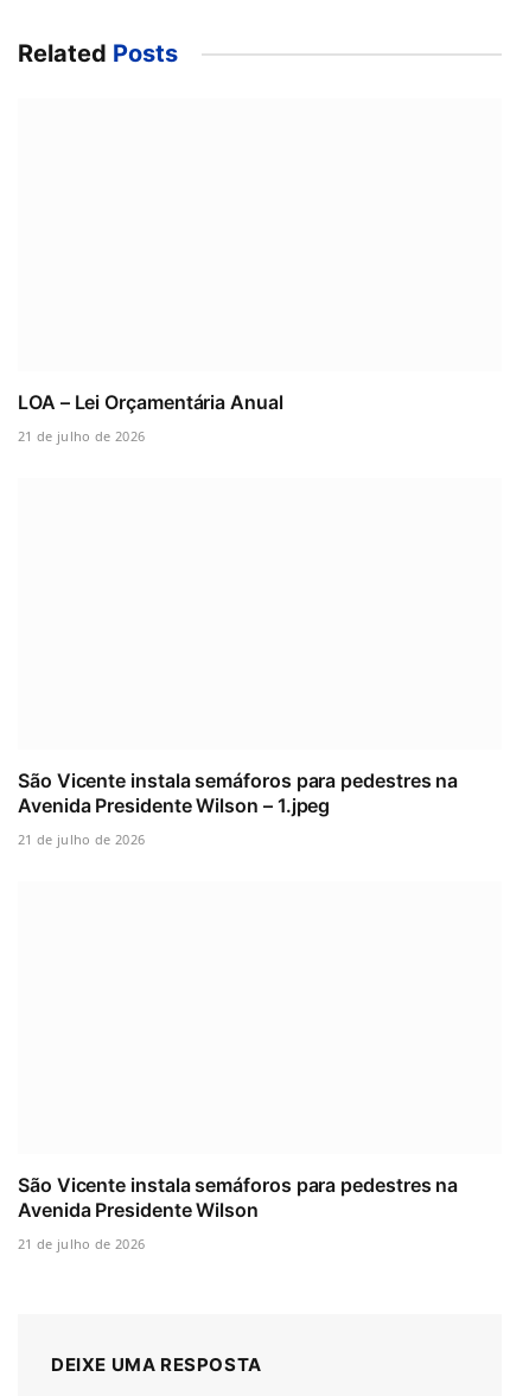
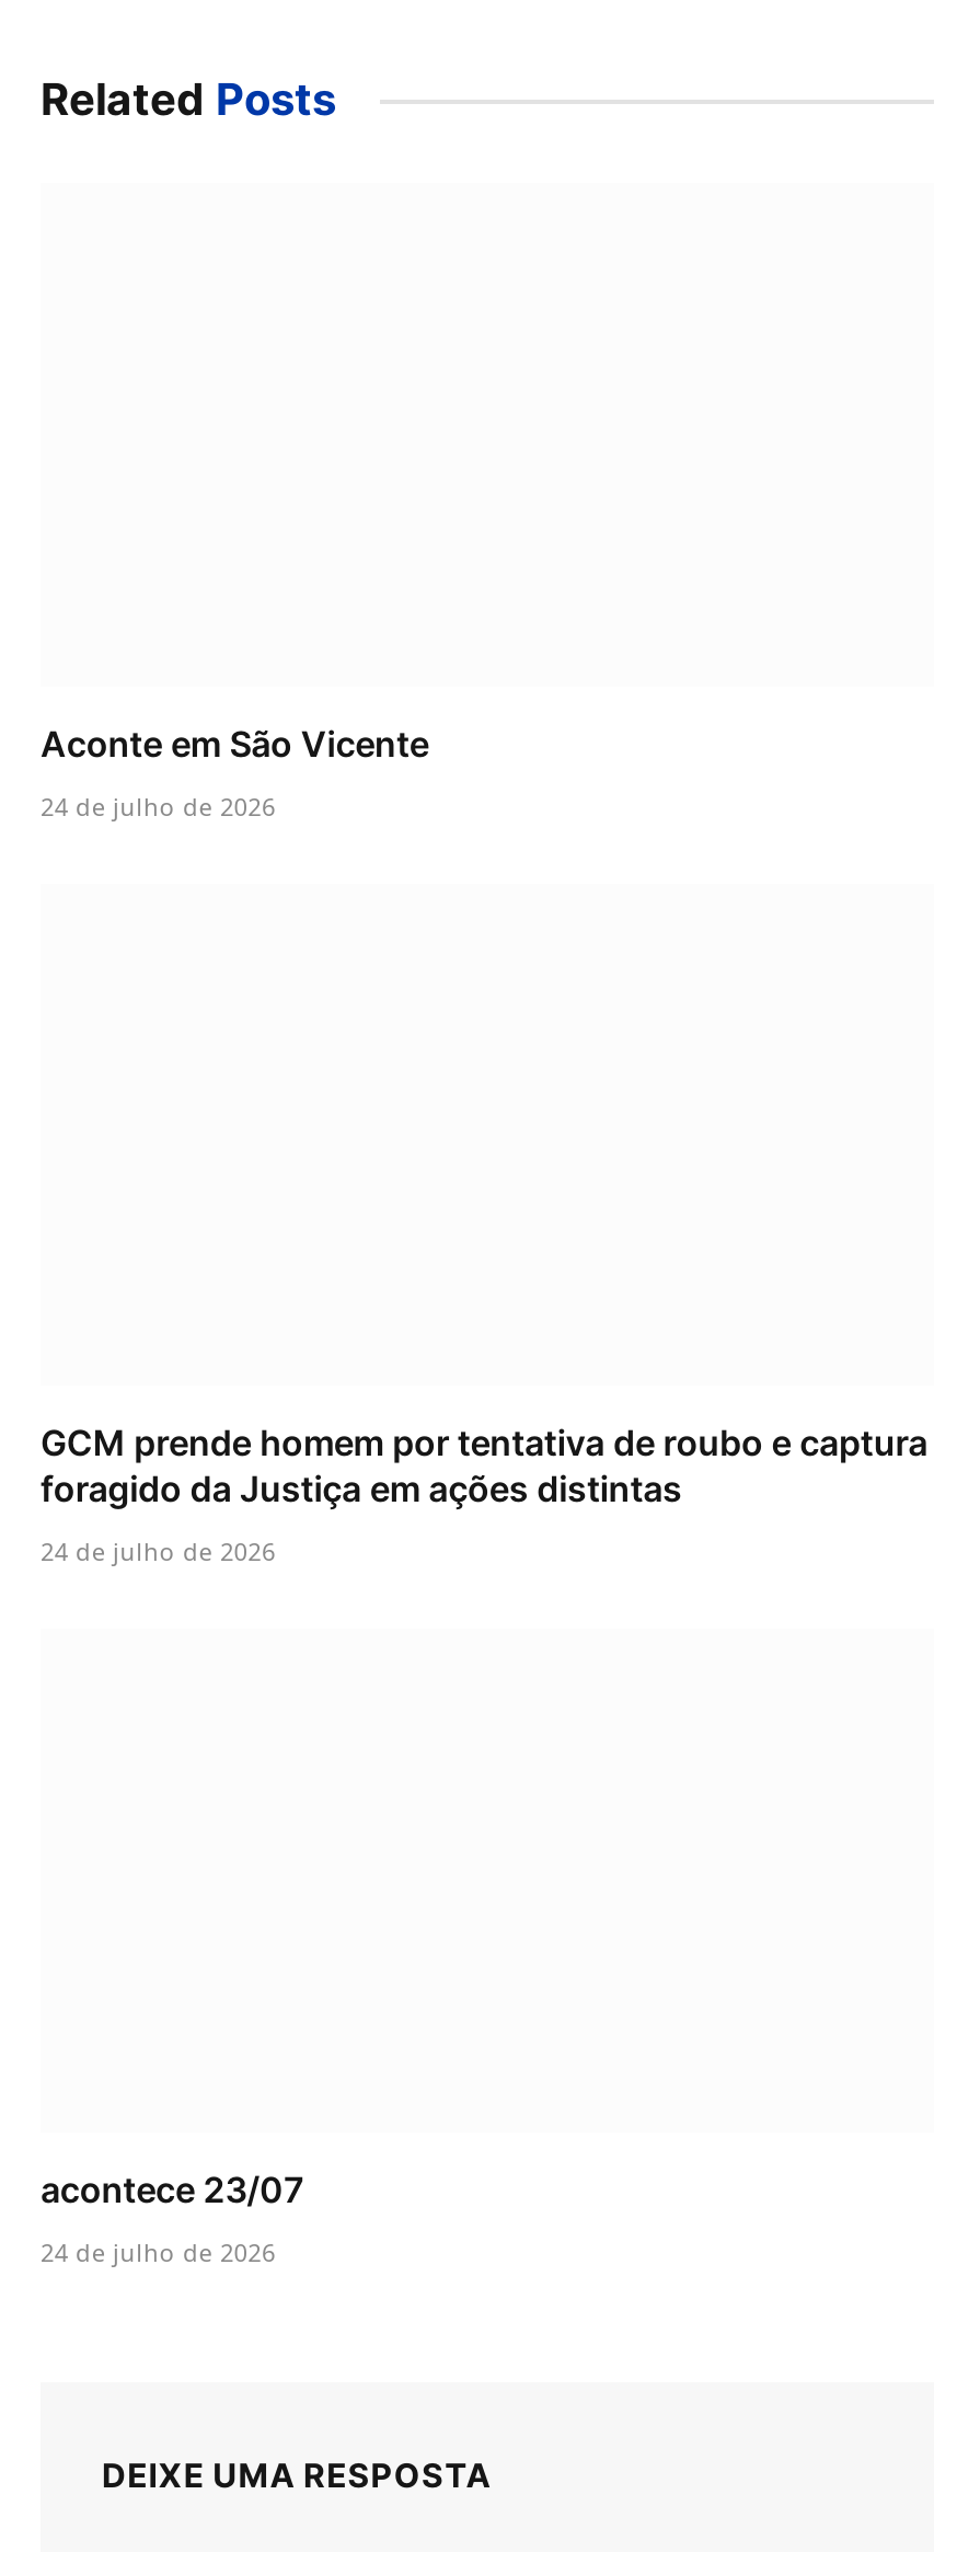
- LOA – Lei Orçamentária Anual
+ Aconte em São Vicente

- 21 de julho de 2026
+ 24 de julho de 2026

- São Vicente instala semáforos para pedestres na
- Avenida Presidente Wilson – 1.jpeg
+ GCM prende homem por tentativa de roubo e captura
+ foragido da Justiça em ações distintas

- 21 de julho de 2026
+ 24 de julho de 2026

- São Vicente instala semáforos para pedestres na
- Avenida Presidente Wilson
+ acontece 23/07

- 21 de julho de 2026
+ 24 de julho de 2026
